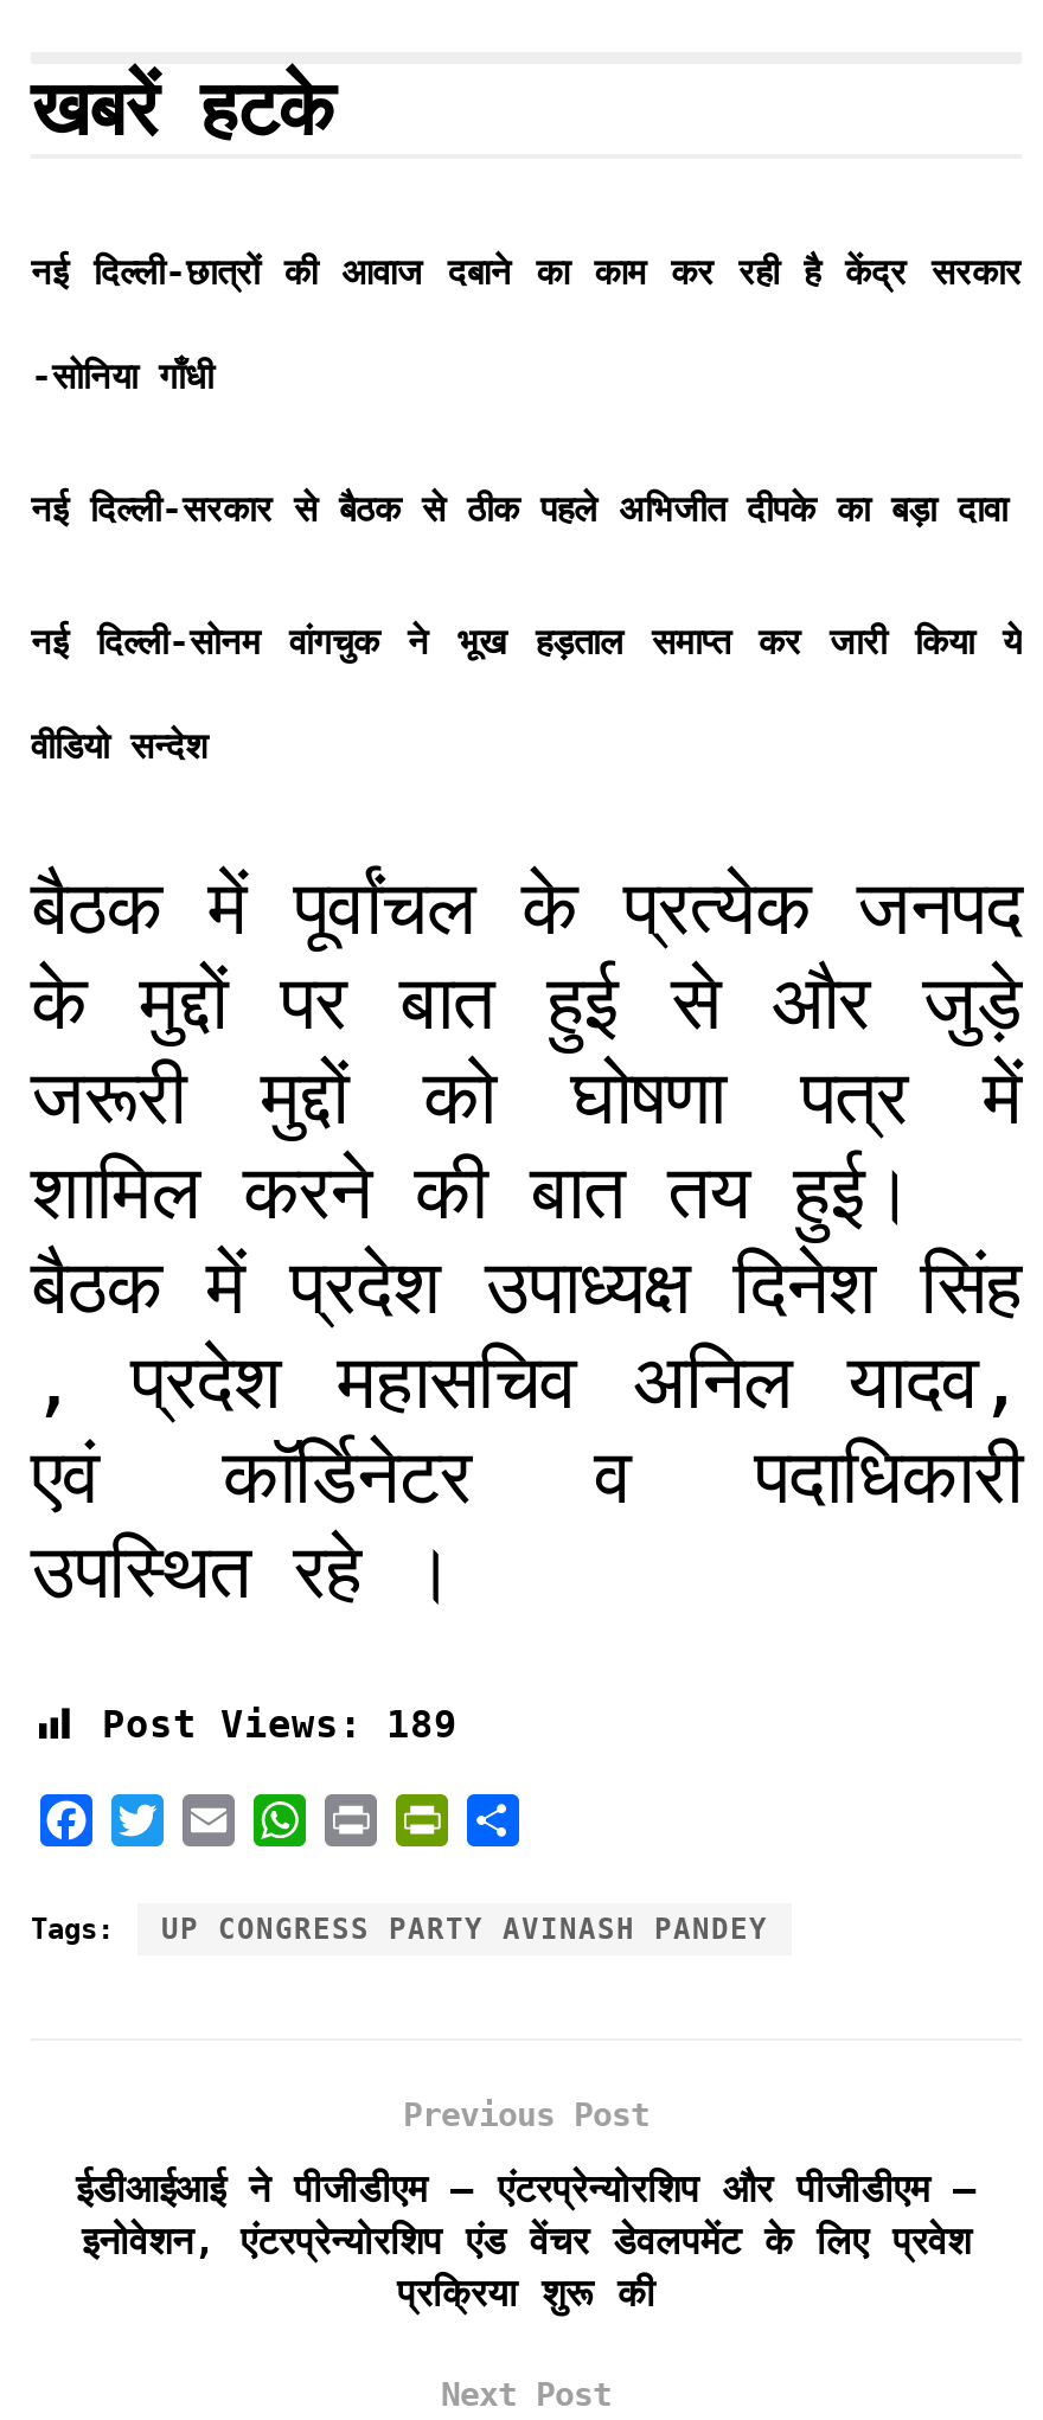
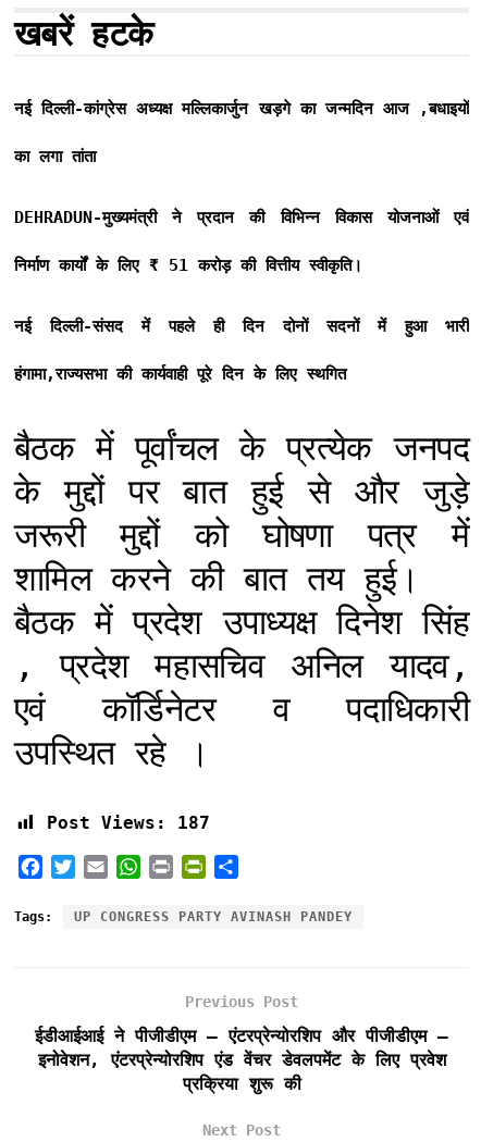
- नई दिल्ली-छात्रों की आवाज दबाने का काम कर रही है केंद्र सरकार
- -सोनिया गाँधी
- नई दिल्ली-सरकार से बैठक से ठीक पहले अभिजीत दीपके का बड़ा दावा
- नई दिल्ली-सोनम वांगचुक ने भूख हड़ताल समाप्त कर जारी किया ये
- वीडियो सन्देश
+ नई दिल्ली-कांग्रेस अध्यक्ष मल्लिकार्जुन खड़गे का जन्मदिन आज ,बधाइयों
+ का लगा तांता
+ DEHRADUN-मुख्यमंत्री ने प्रदान की विभिन्न विकास योजनाओं एवं
+ निर्माण कार्यों के लिए ₹ 51 करोड़ की वित्तीय स्वीकृति।
+ नई दिल्ली-संसद में पहले ही दिन दोनों सदनों में हुआ भारी
+ हंगामा,राज्यसभा की कार्यवाही पूरे दिन के लिए स्थगित

- Post Views: 189
+ Post Views: 187
